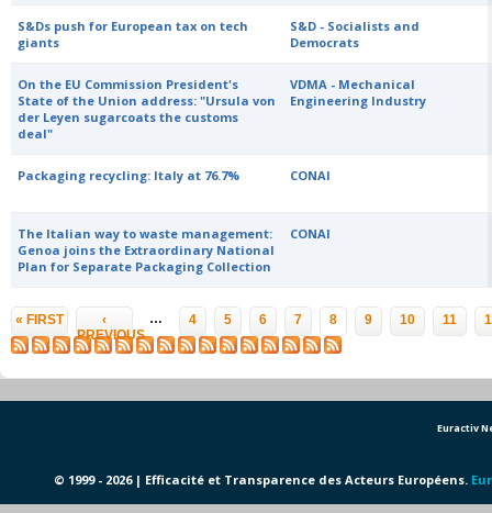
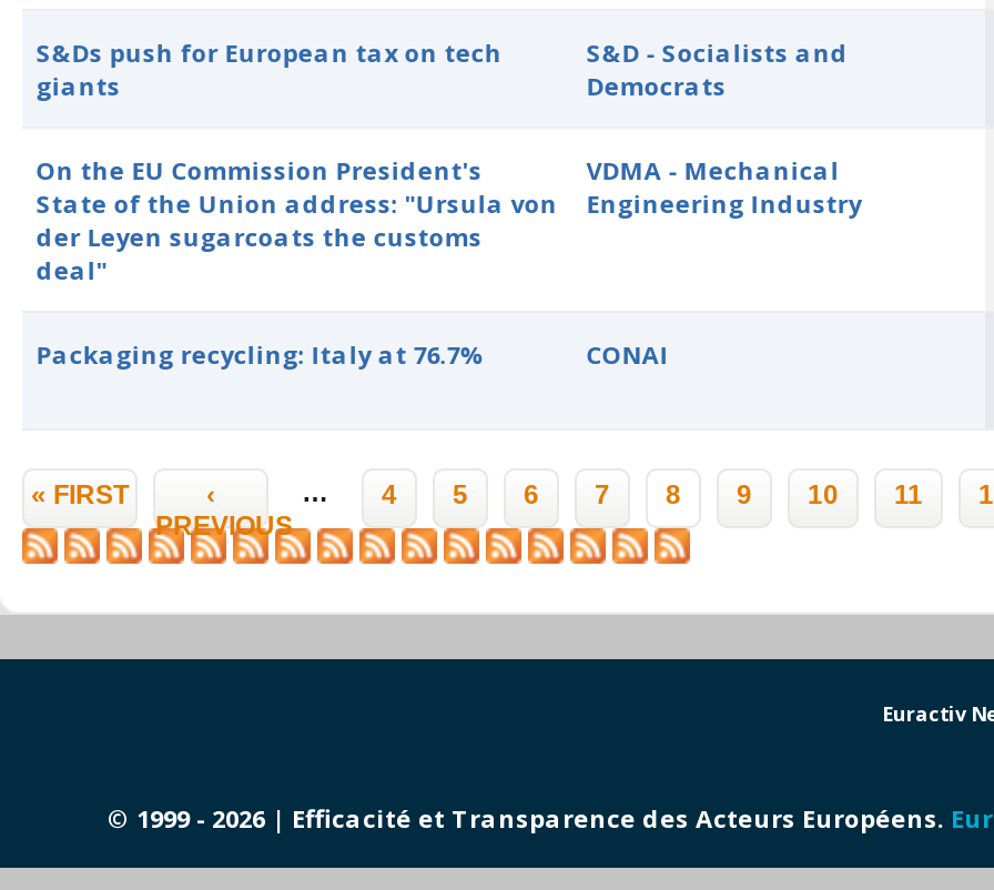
- The Italian way to waste management:
- Genoa joins the Extraordinary National
- Plan for Separate Packaging Collection

- CONAI
